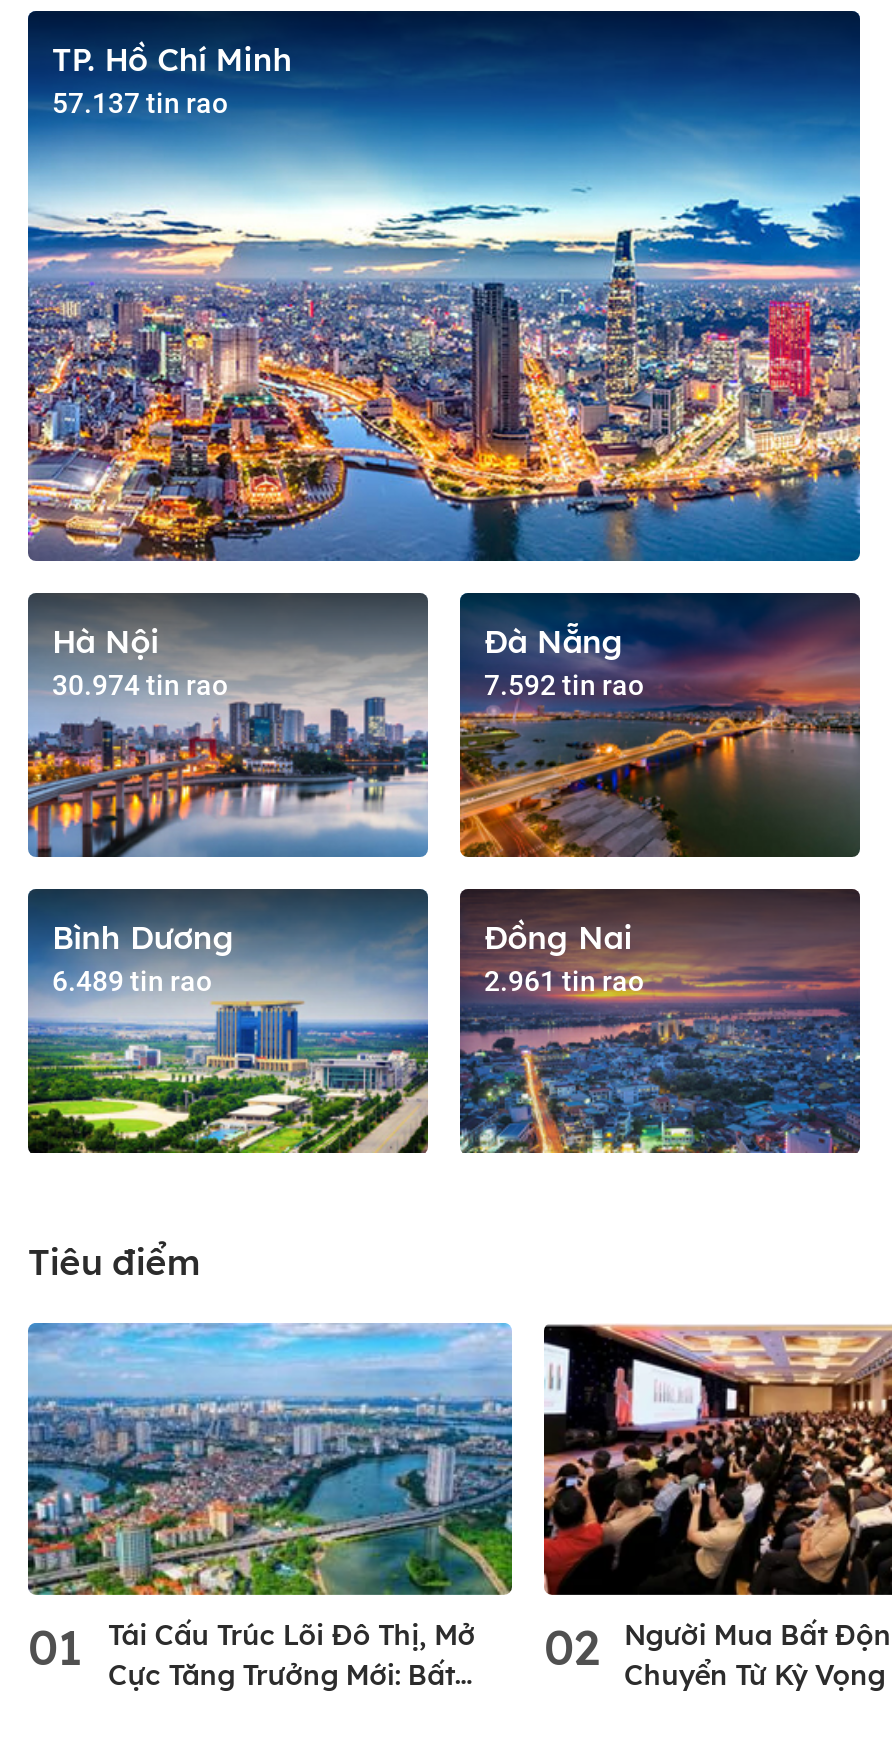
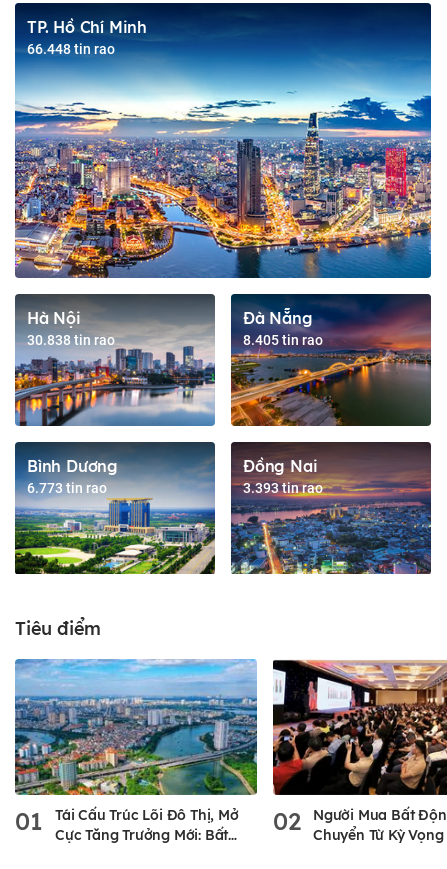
- 57.137 tin rao
+ 66.448 tin rao

- 30.974 tin rao
+ 30.838 tin rao

- 7.592 tin rao
+ 8.405 tin rao

- 6.489 tin rao
+ 6.773 tin rao

- 2.961 tin rao
+ 3.393 tin rao
